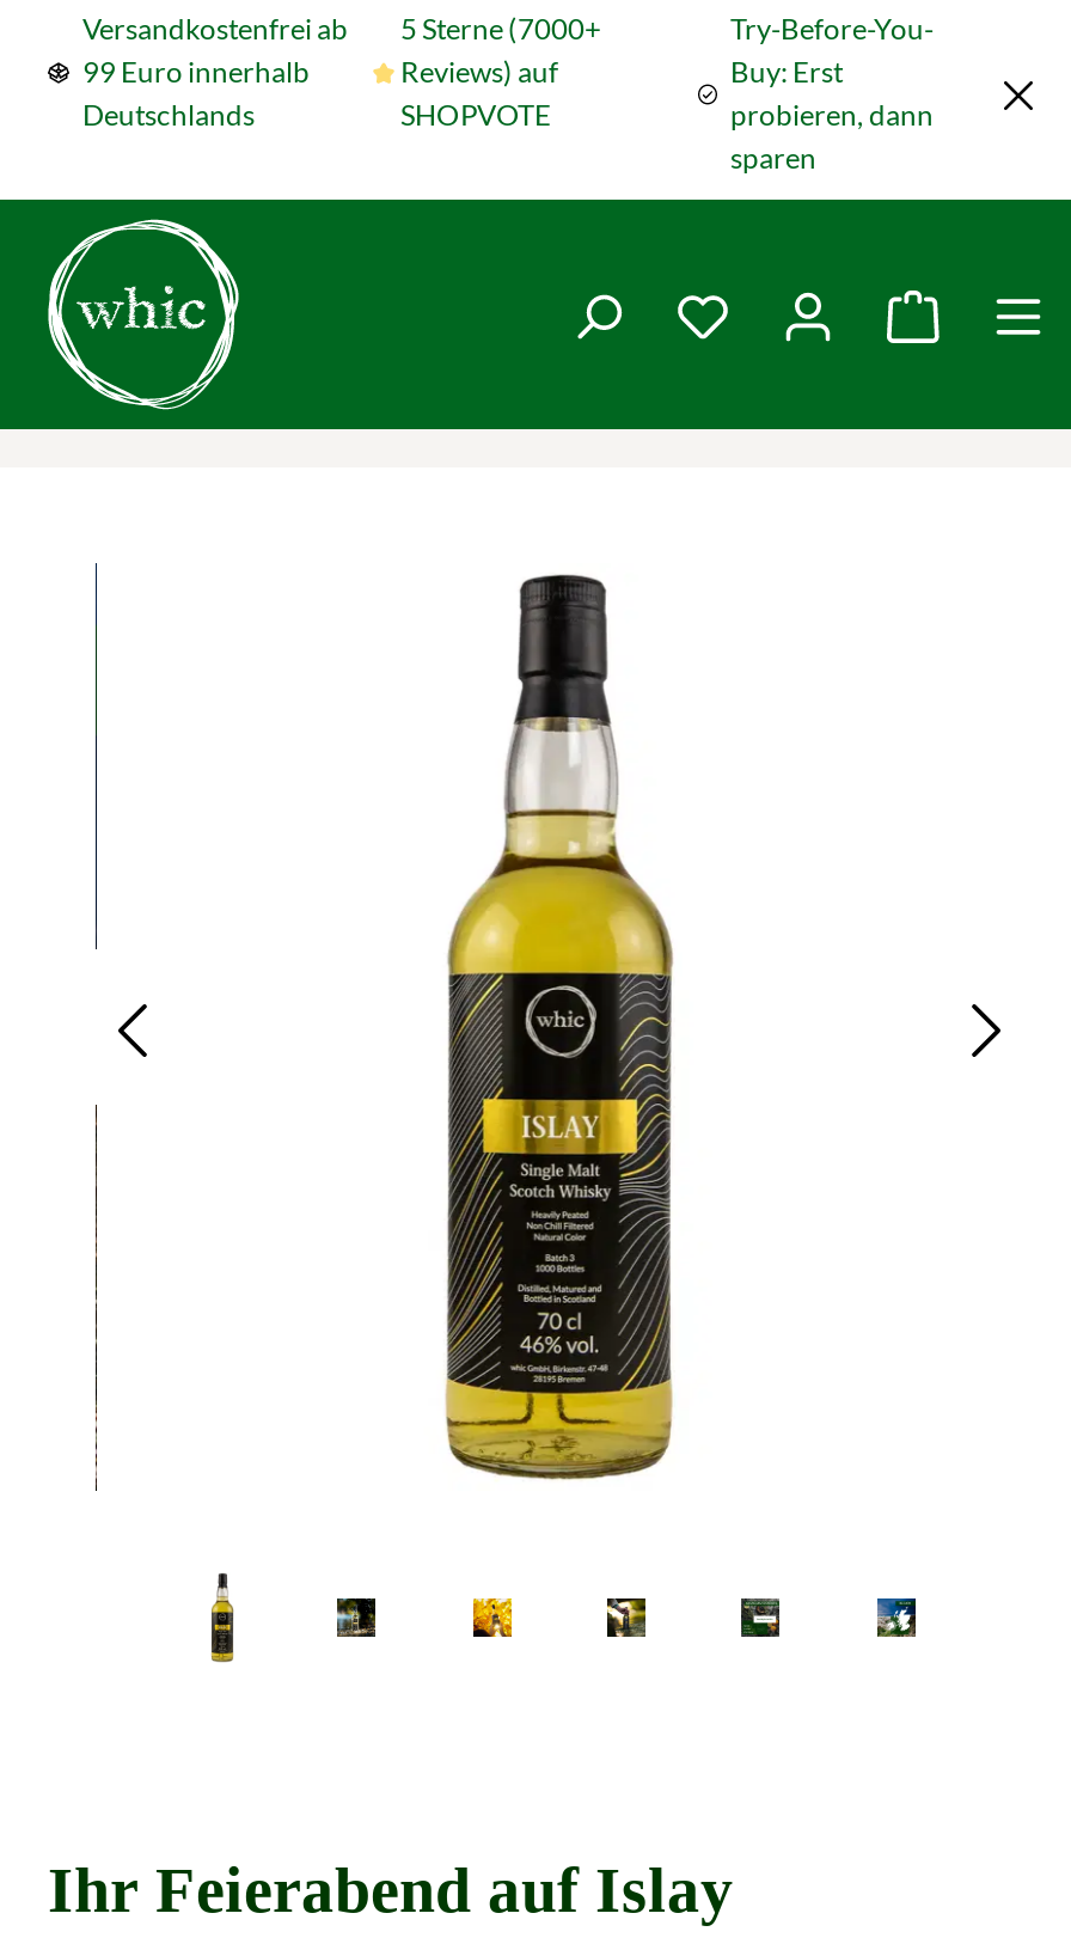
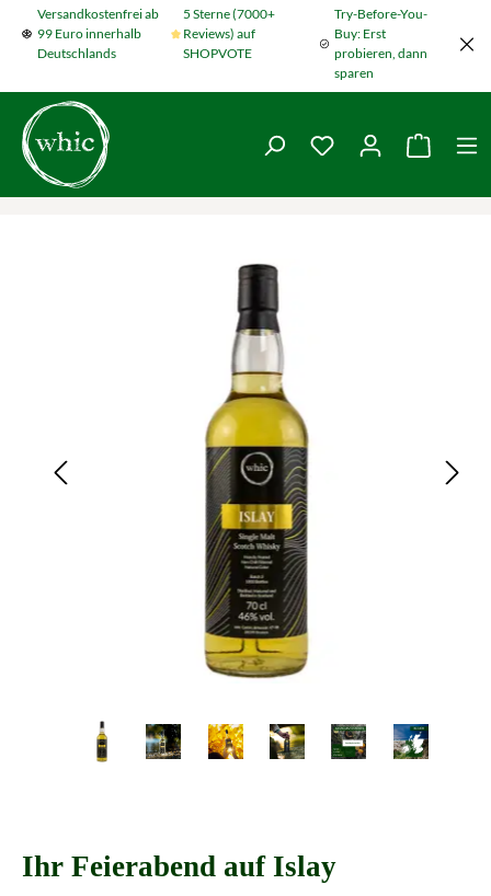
- [image]
+ [image]

- [image]
+ [image]

- [image]
+ [image]

- [image]
+ [image]

- [image]
+ [image]
